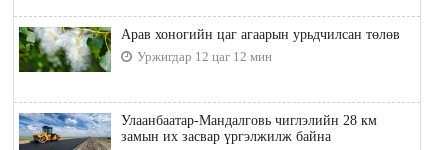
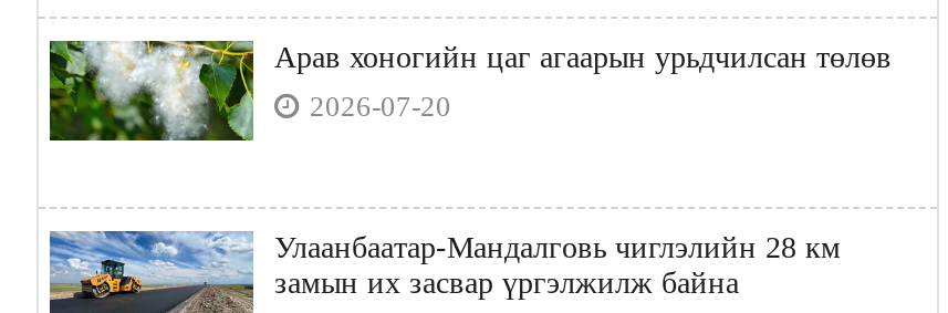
- Уржигдар 12 цаг 12 мин
+ 2026-07-20
